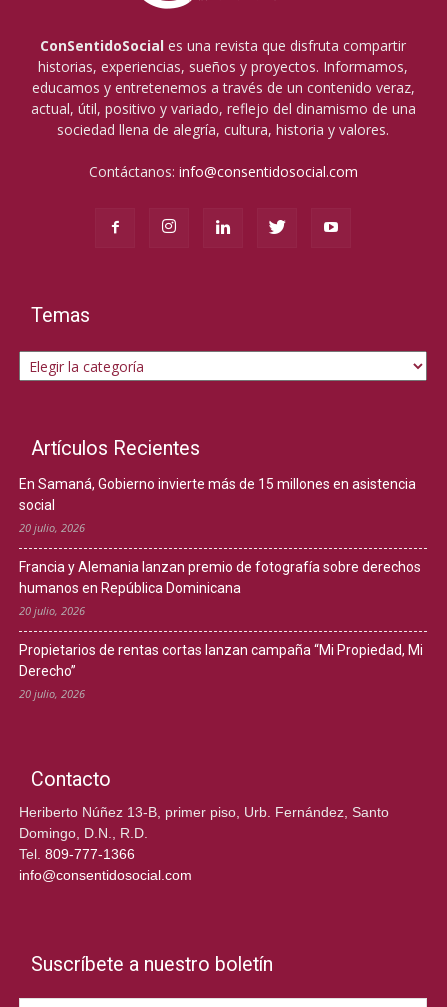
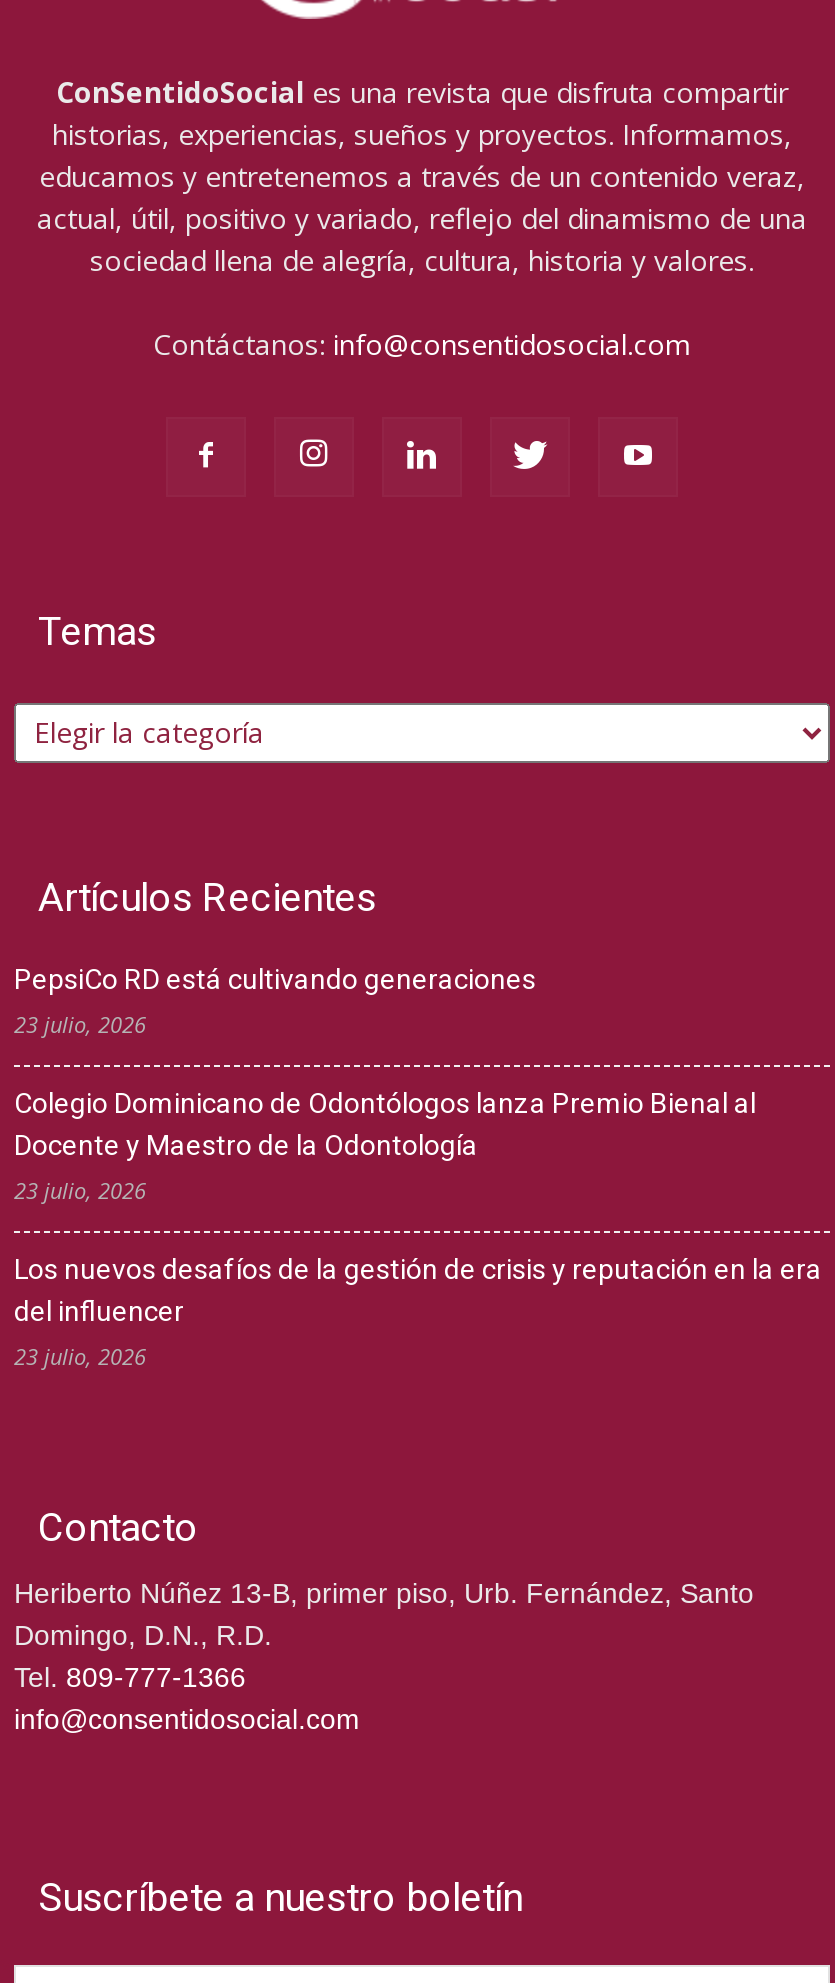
- En Samaná, Gobierno invierte más de 15 millones en asistencia
- social
- 20 julio, 2026
+ PepsiCo RD está cultivando generaciones
+ 23 julio, 2026

- Francia y Alemania lanzan premio de fotografía sobre derechos
- humanos en República Dominicana
- 20 julio, 2026
+ Colegio Dominicano de Odontólogos lanza Premio Bienal al
+ Docente y Maestro de la Odontología
+ 23 julio, 2026

- Propietarios de rentas cortas lanzan campaña “Mi Propiedad, Mi
- Derecho”
- 20 julio, 2026
+ Los nuevos desafíos de la gestión de crisis y reputación en la era
+ del influencer
+ 23 julio, 2026
